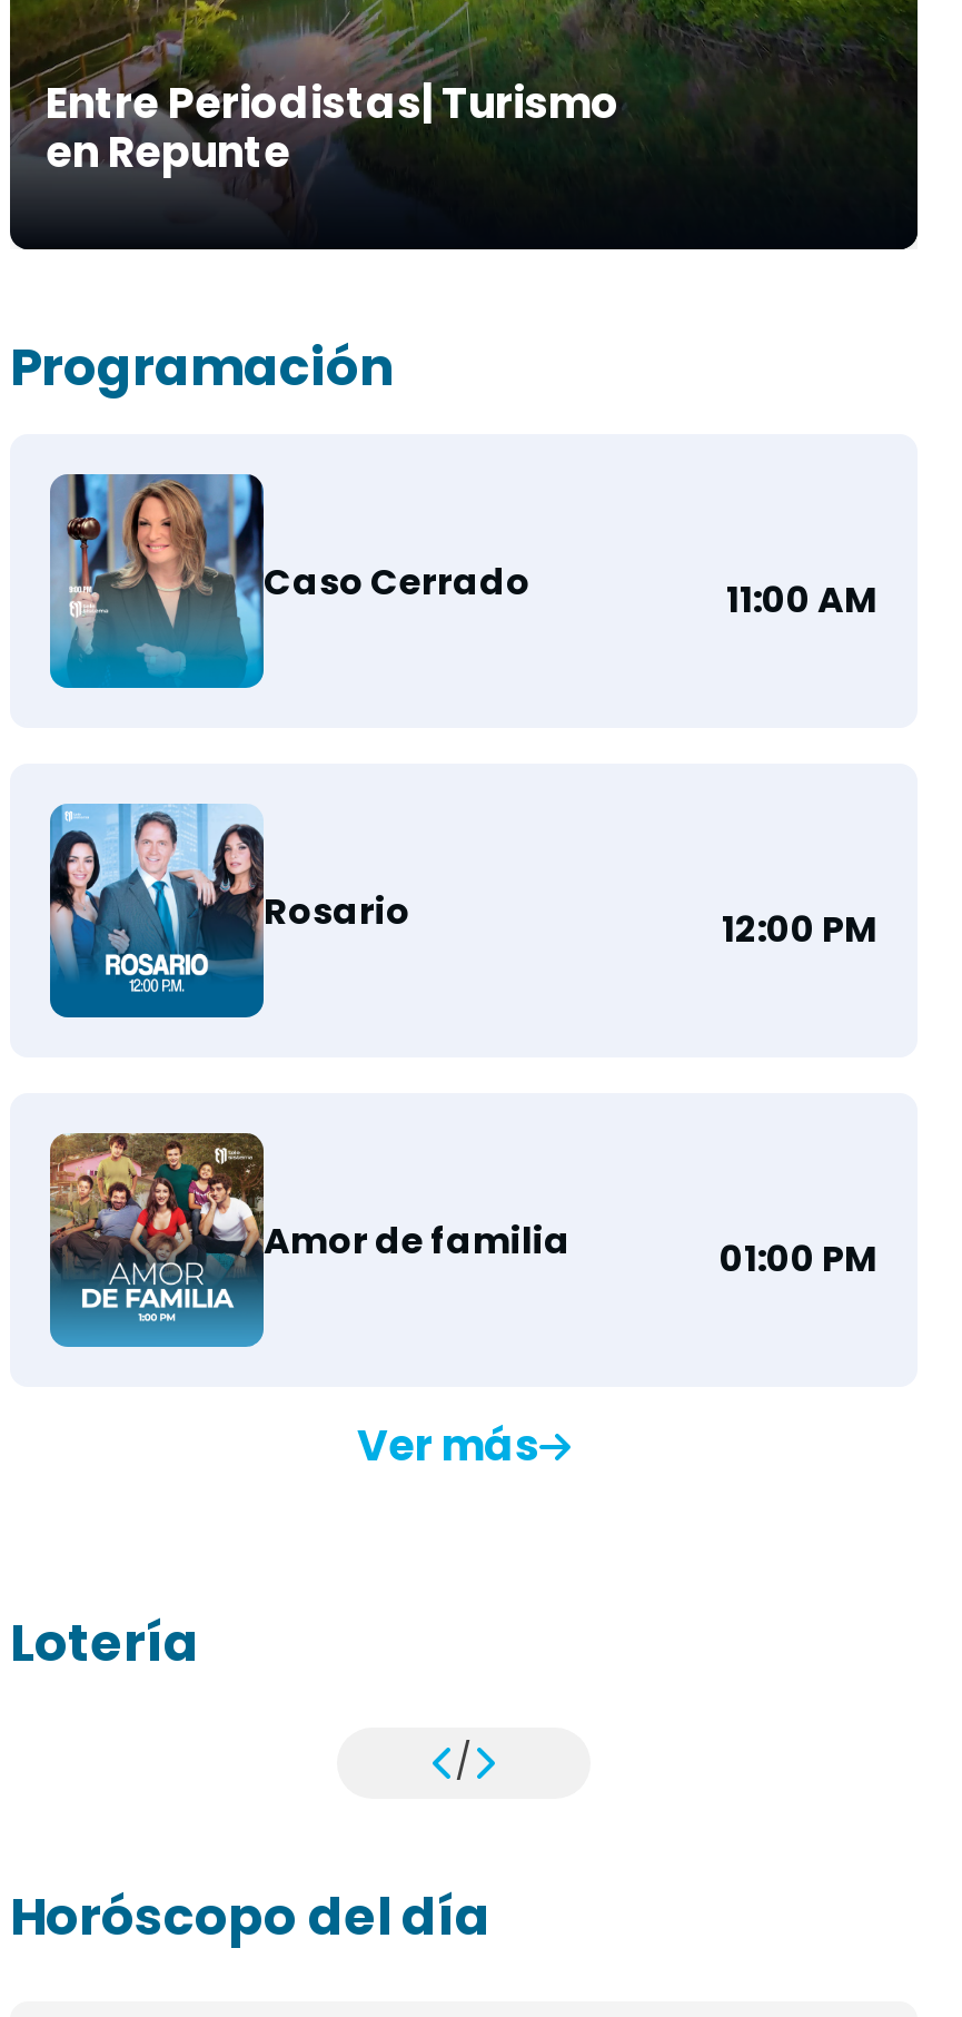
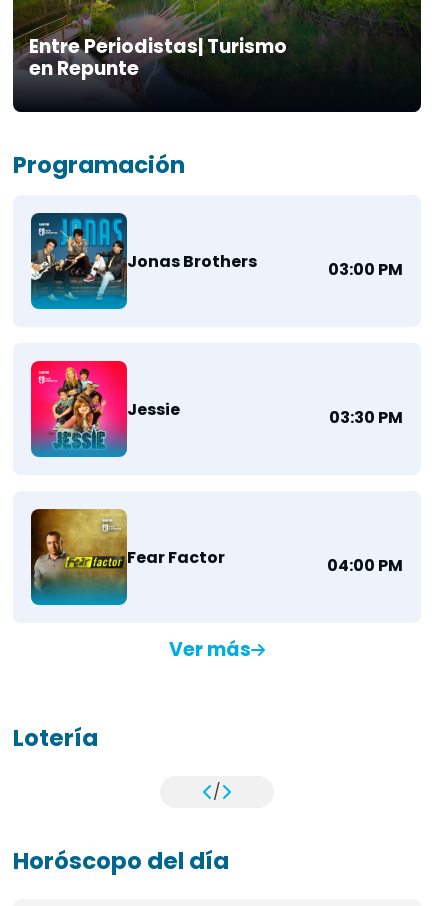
- [image]
- Caso Cerrado
- 11:00 AM
+ [image]
+ Jonas Brothers
+ 03:00 PM

- [image]
- Rosario
- 12:00 PM
+ [image]
+ Jessie
+ 03:30 PM

- [image]
- Amor de familia
- 01:00 PM
+ [image]
+ Fear Factor
+ 04:00 PM
